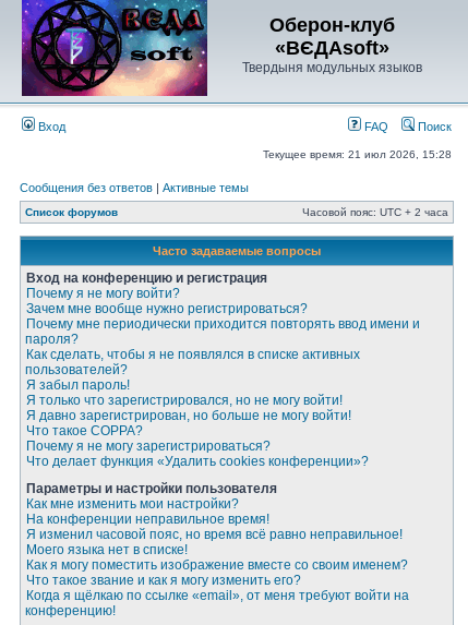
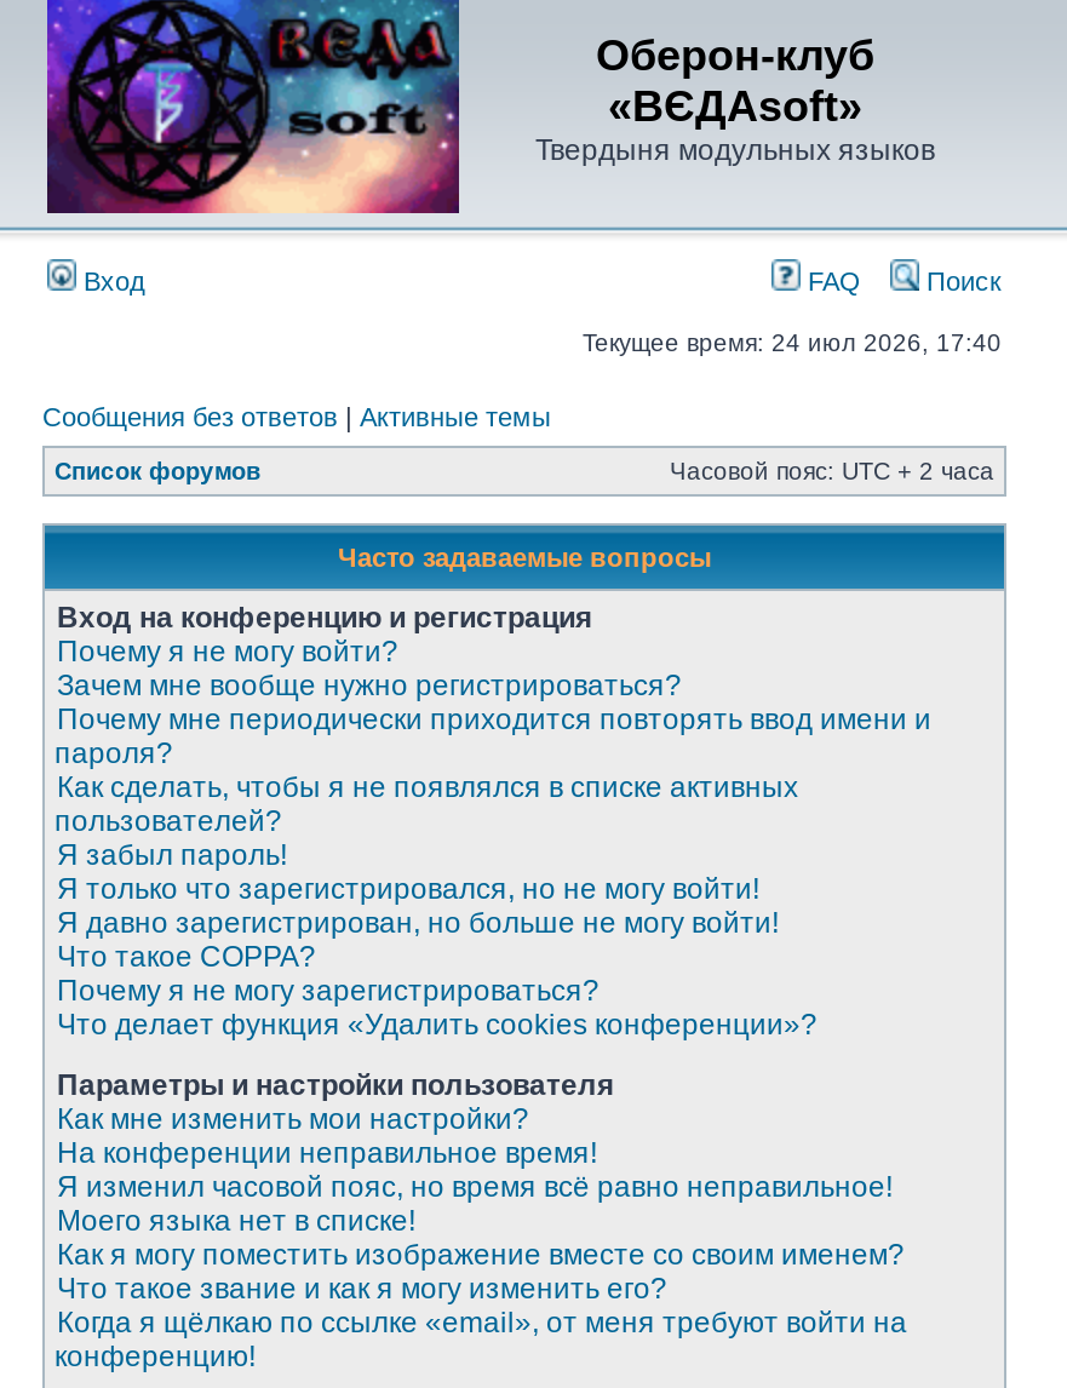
- Текущее время: 21 июл 2026, 15:28
+ Текущее время: 24 июл 2026, 17:40
